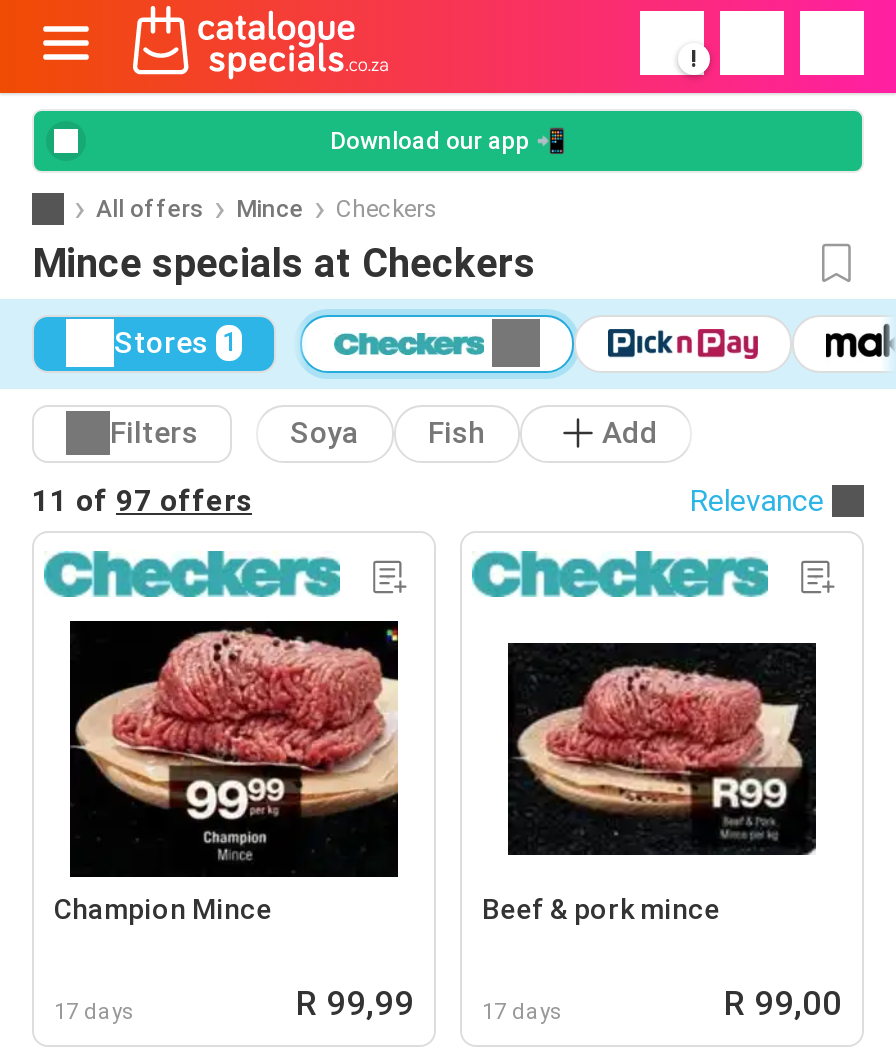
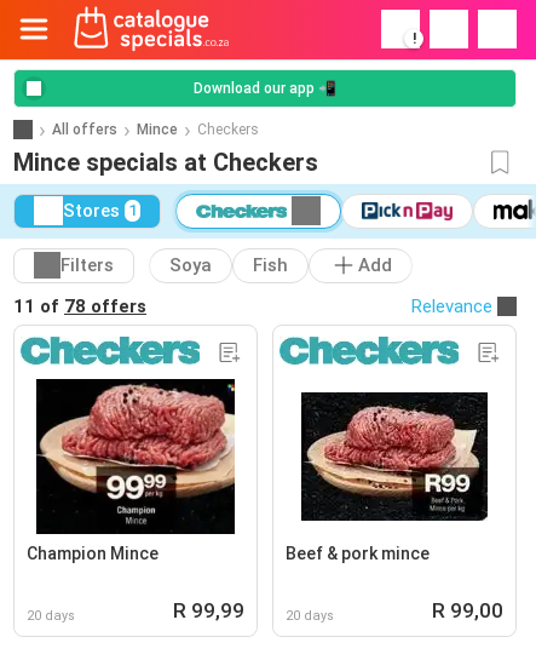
- 11 of 97 offers
+ 11 of 78 offers

- 17 days
+ 20 days

- 17 days
+ 20 days
